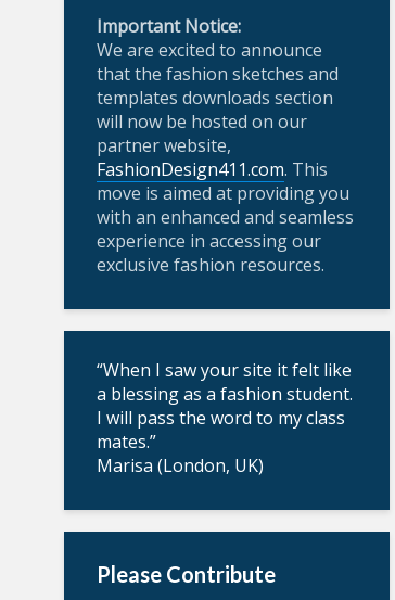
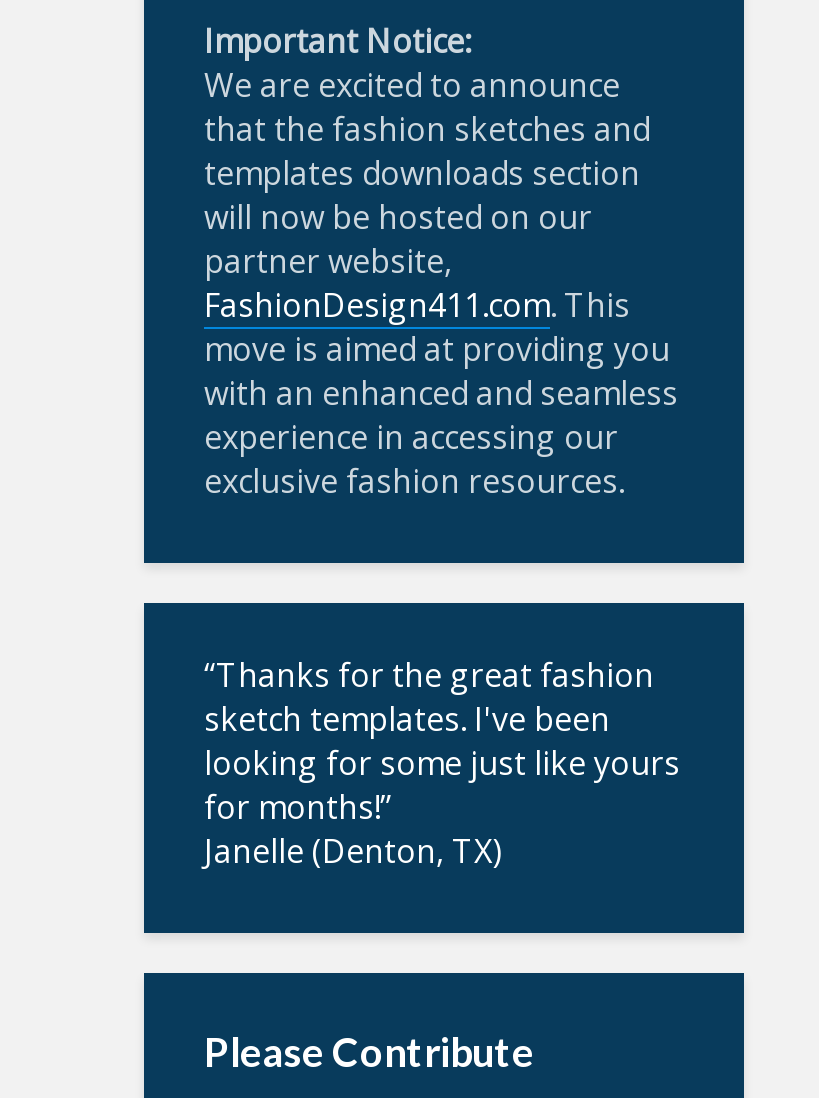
- “When I saw your site it felt like
- a blessing as a fashion student.
- I will pass the word to my class
- mates.”
- Marisa (London, UK)
+ “Thanks for the great fashion
+ sketch templates. I've been
+ looking for some just like yours
+ for months!”
+ Janelle (Denton, TX)
